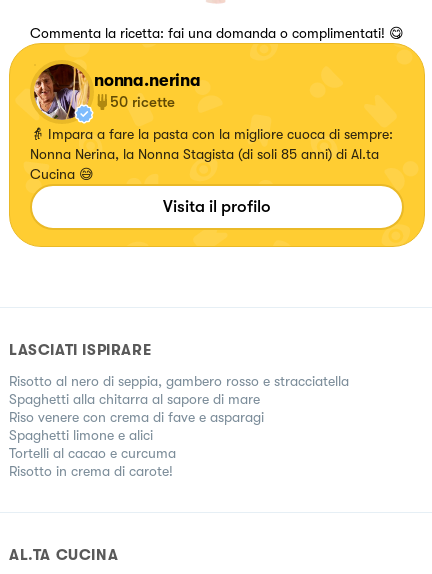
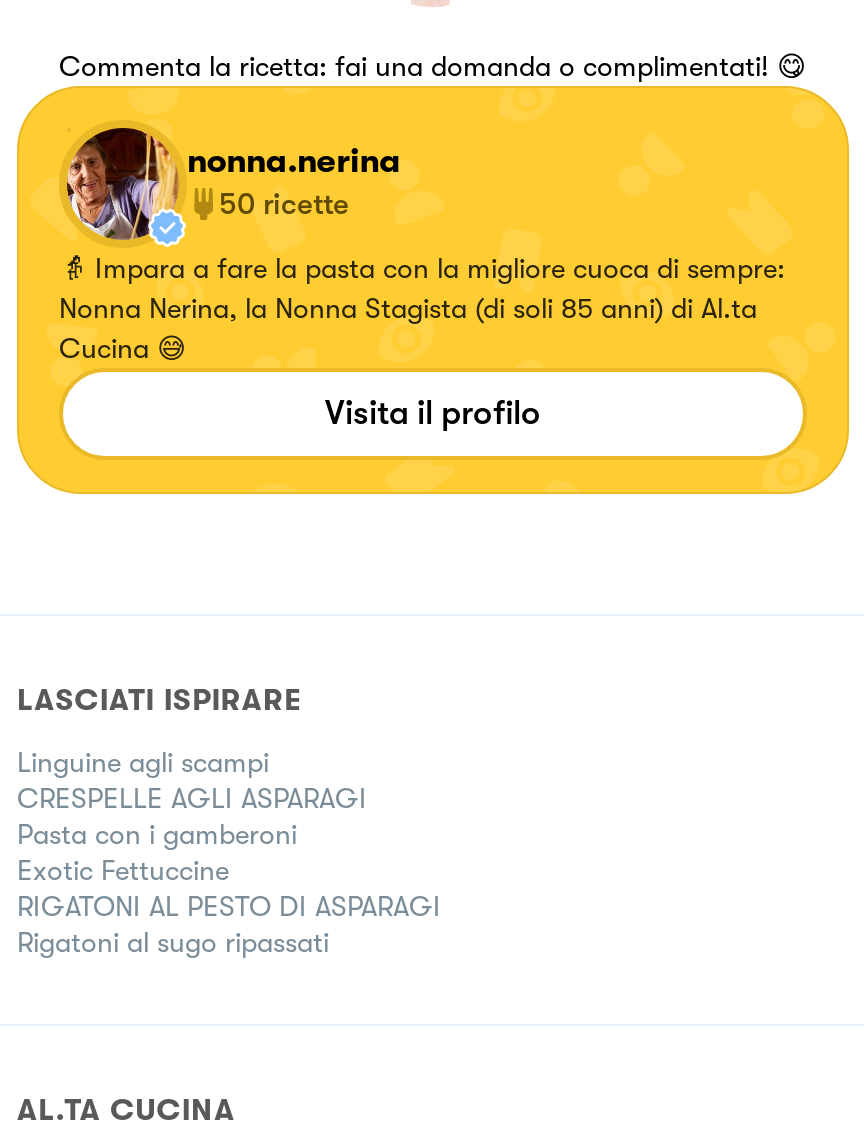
- Risotto al nero di seppia, gambero rosso e stracciatella
- Spaghetti alla chitarra al sapore di mare
- Riso venere con crema di fave e asparagi
- Spaghetti limone e alici
- Tortelli al cacao e curcuma
- Risotto in crema di carote!
+ Linguine agli scampi
+ CRESPELLE AGLI ASPARAGI
+ Pasta con i gamberoni
+ Exotic Fettuccine
+ RIGATONI AL PESTO DI ASPARAGI
+ Rigatoni al sugo ripassati
